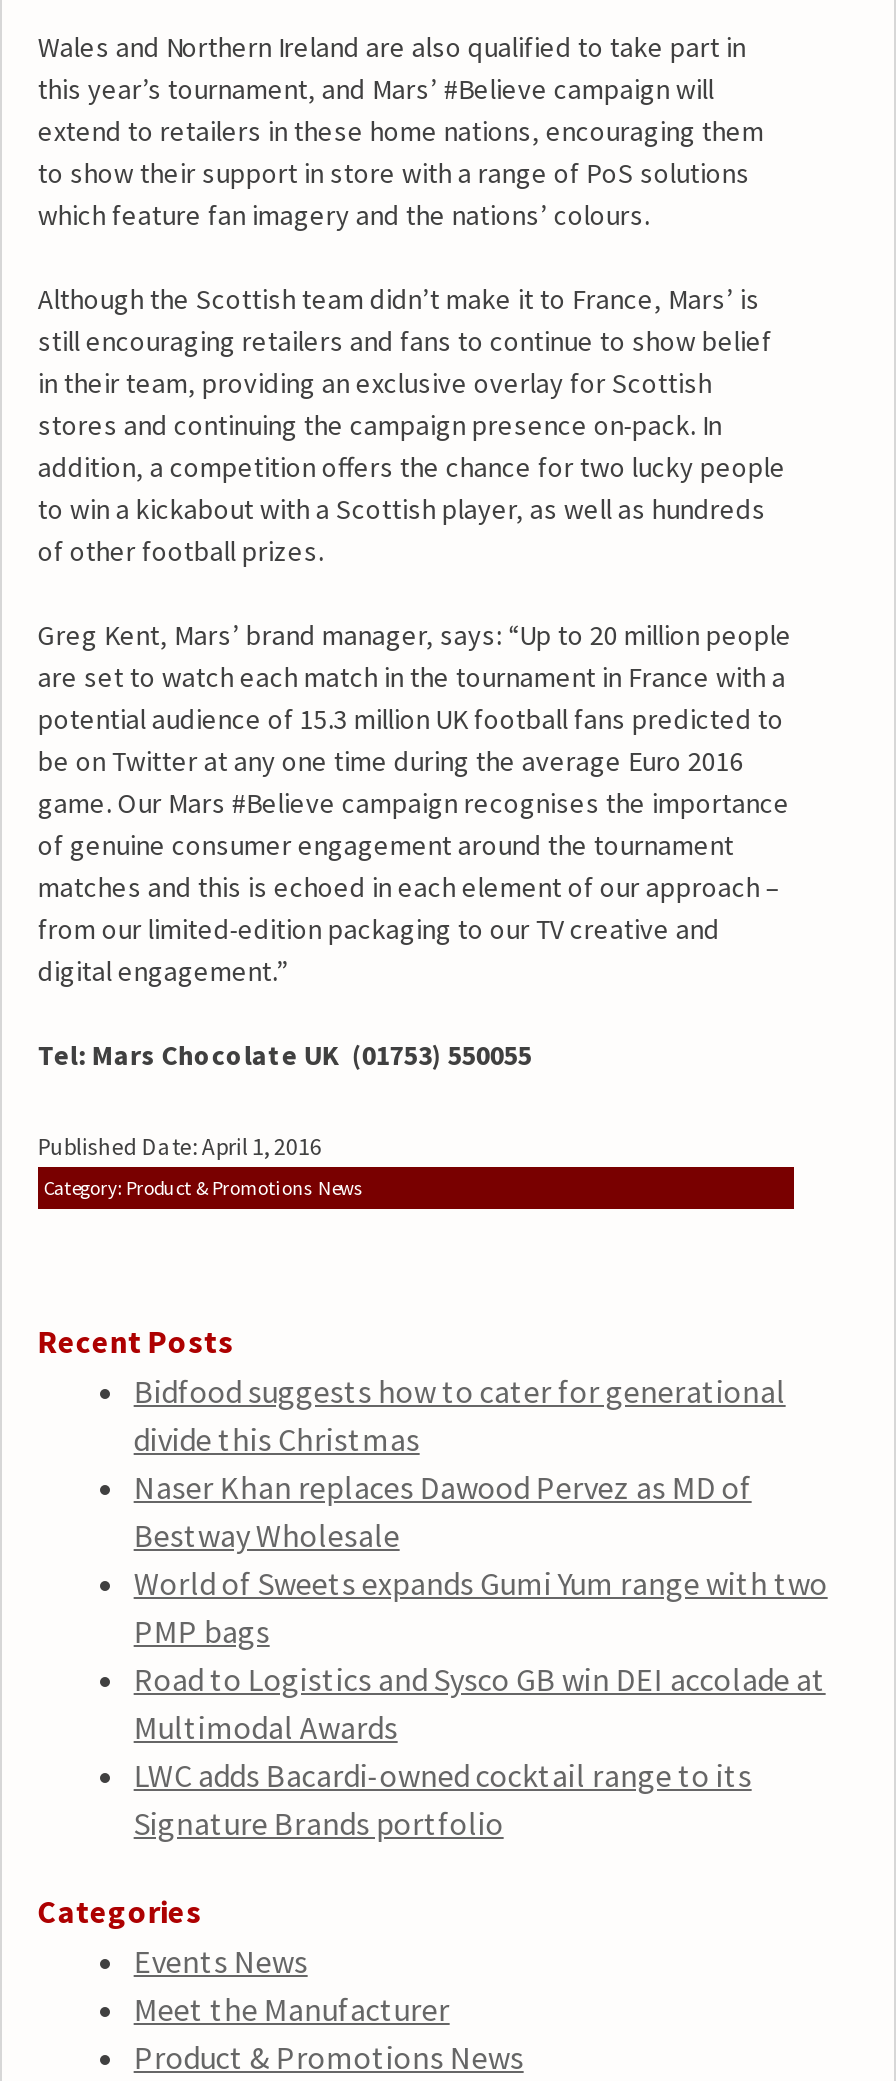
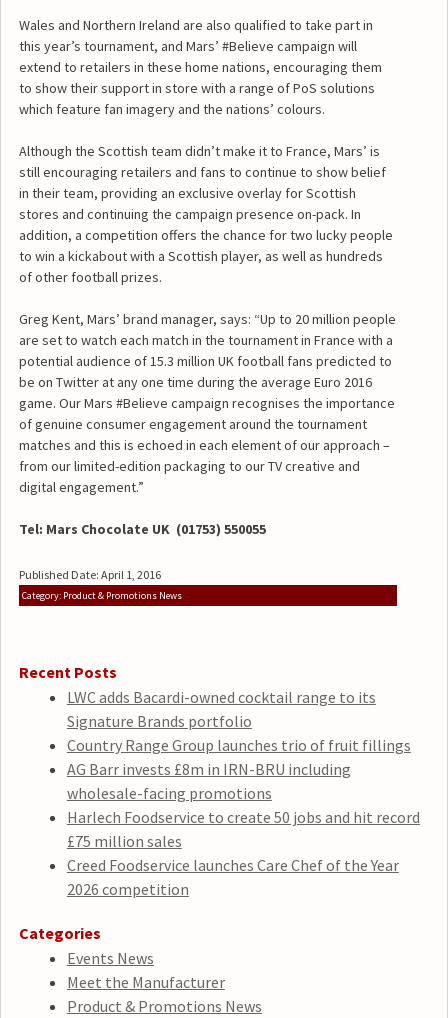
- Bidfood suggests how to cater for generational
- divide this Christmas
- Naser Khan replaces Dawood Pervez as MD of
- Bestway Wholesale
- World of Sweets expands Gumi Yum range with two
- PMP bags
- Road to Logistics and Sysco GB win DEI accolade at
- Multimodal Awards

moved up: LWC adds Bacardi-owned cocktail range to its | Signature Brands portfolio

+ Country Range Group launches trio of fruit fillings
+ AG Barr invests £8m in IRN-BRU including
+ wholesale-facing promotions
+ Harlech Foodservice to create 50 jobs and hit record
+ £75 million sales
+ Creed Foodservice launches Care Chef of the Year
+ 2026 competition
